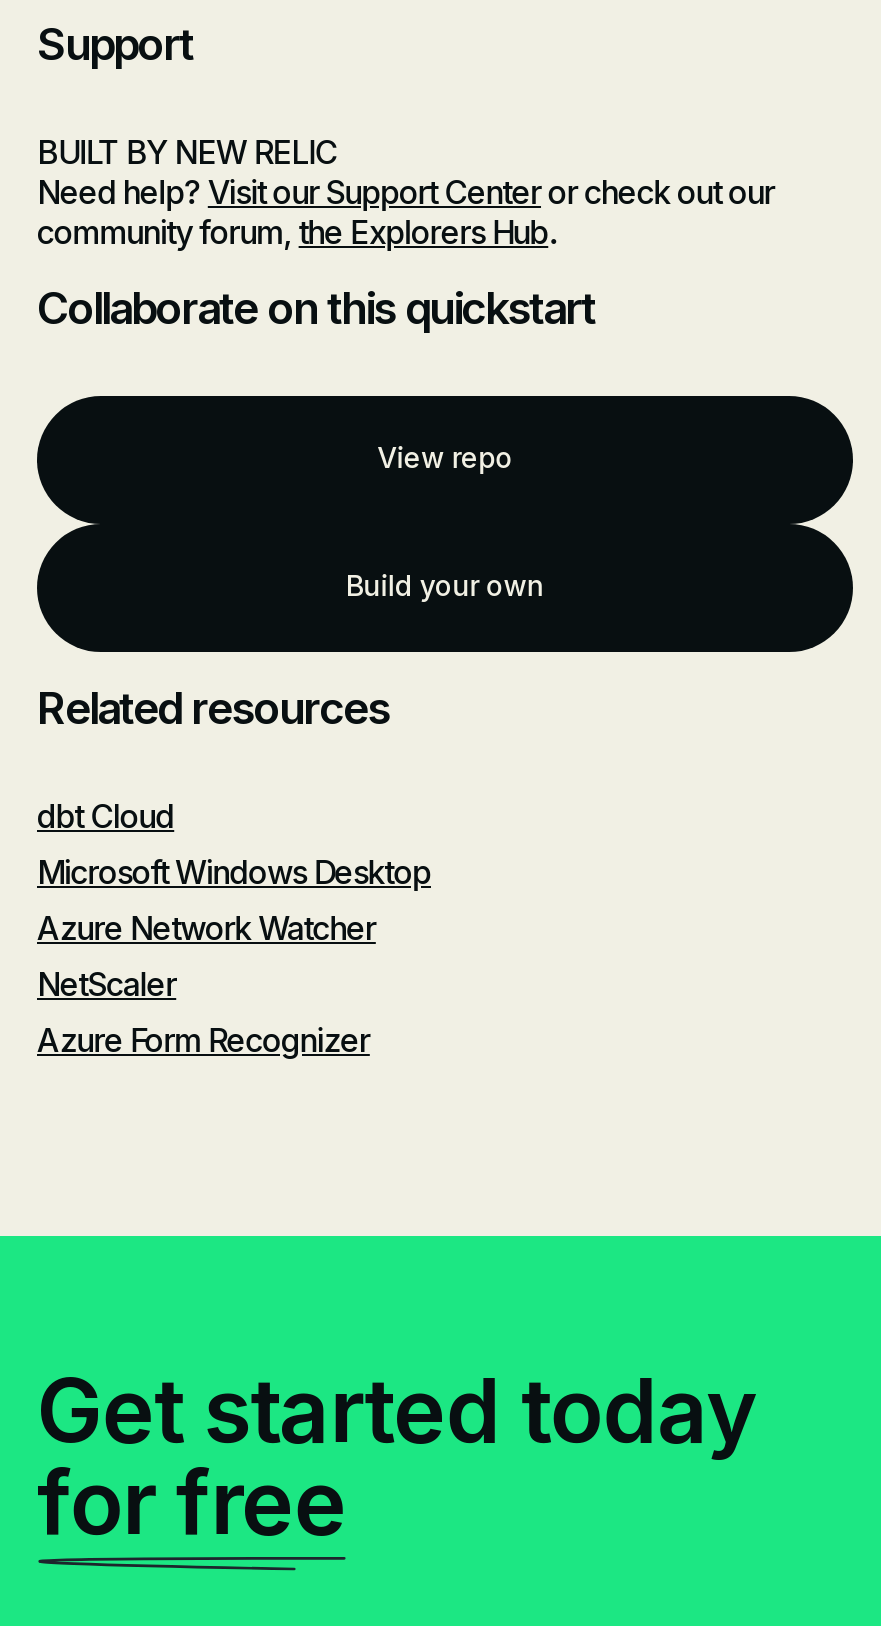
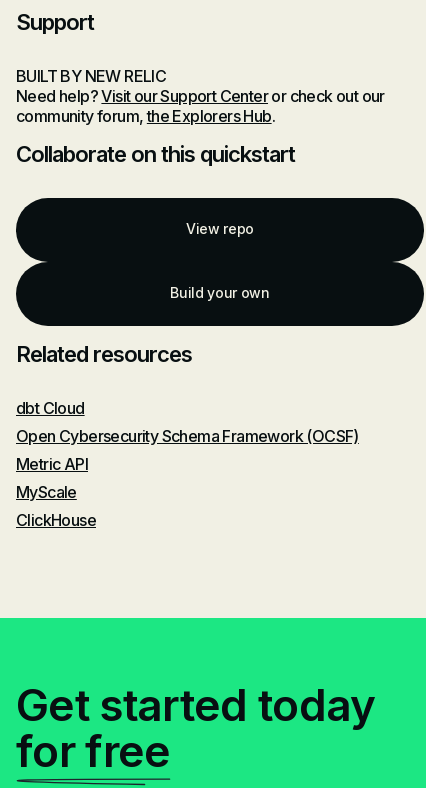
- Microsoft Windows Desktop
- Azure Network Watcher
- NetScaler
- Azure Form Recognizer
+ Open Cybersecurity Schema Framework (OCSF)
+ Metric API
+ MyScale
+ ClickHouse
